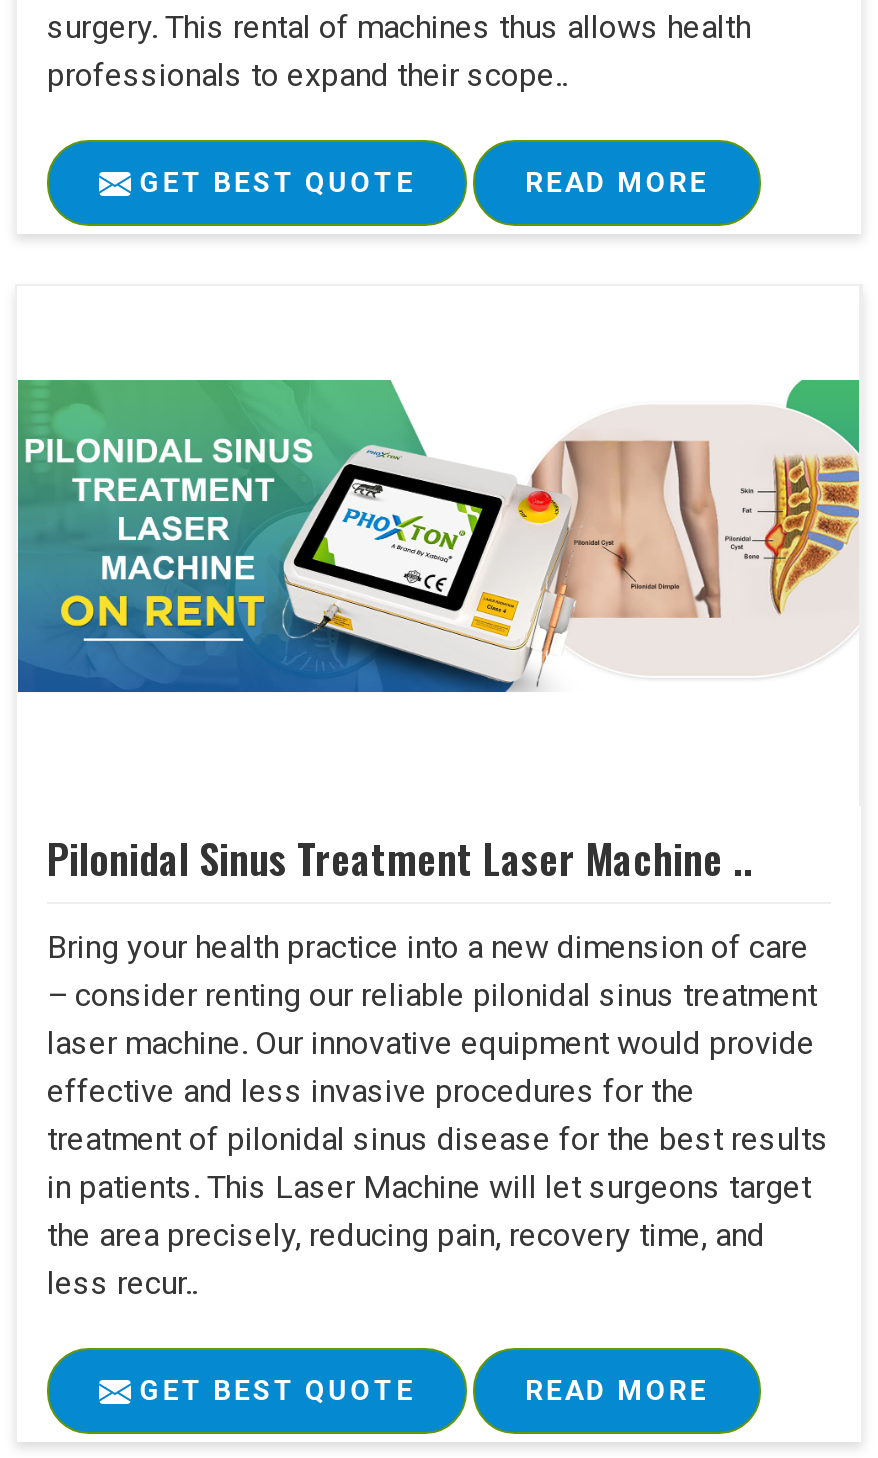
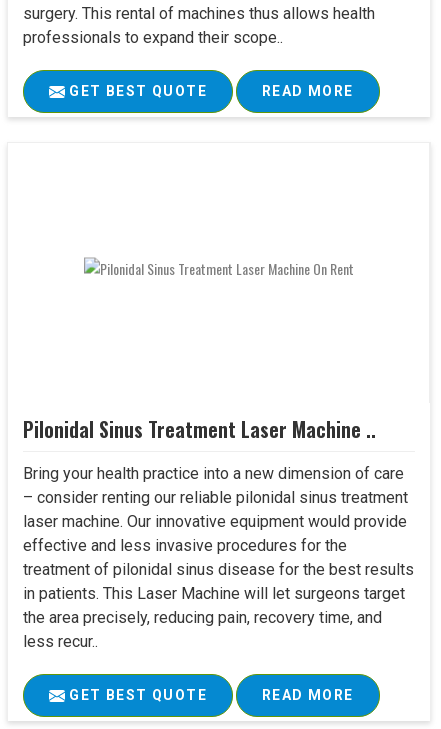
- [image]
